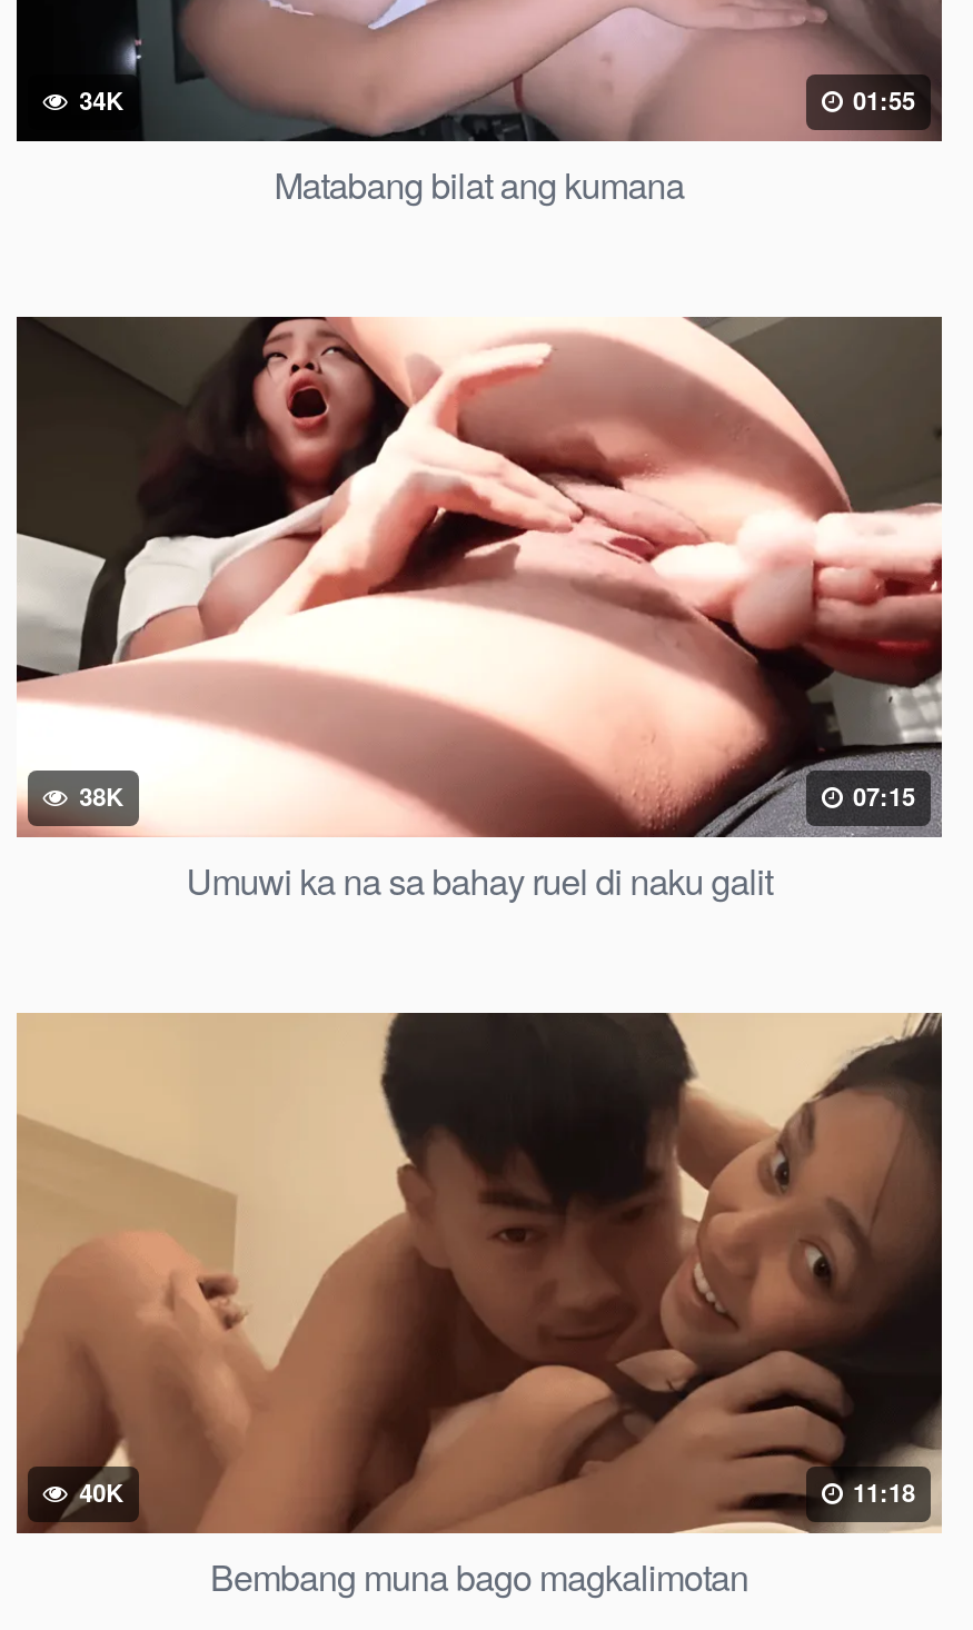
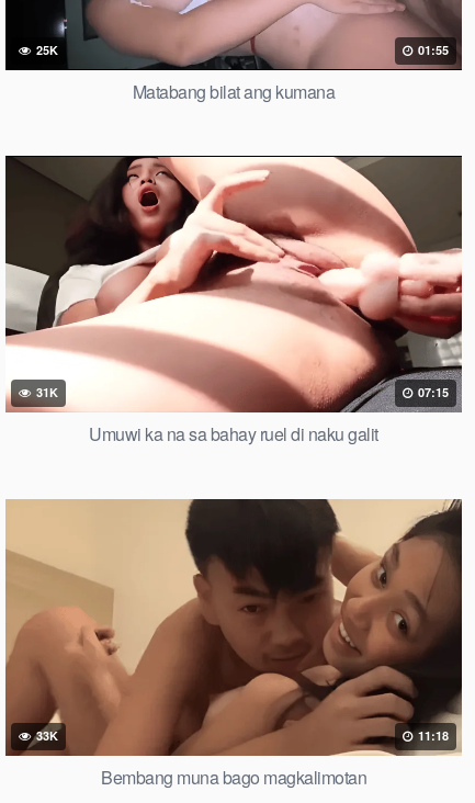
- 34K
+ 25K

- 38K
+ 31K

- 40K
+ 33K
